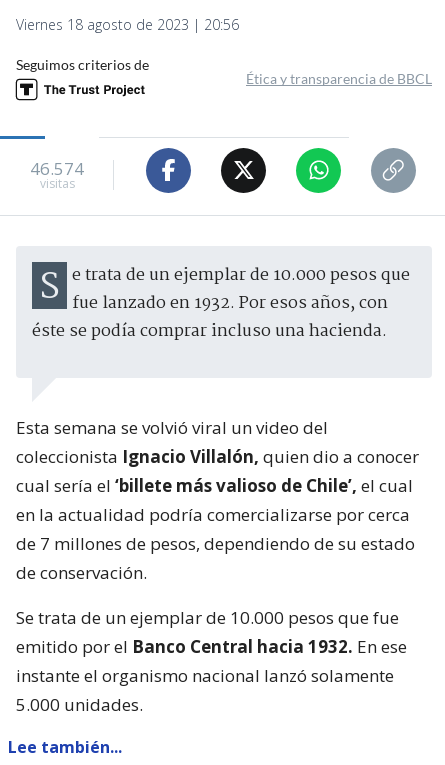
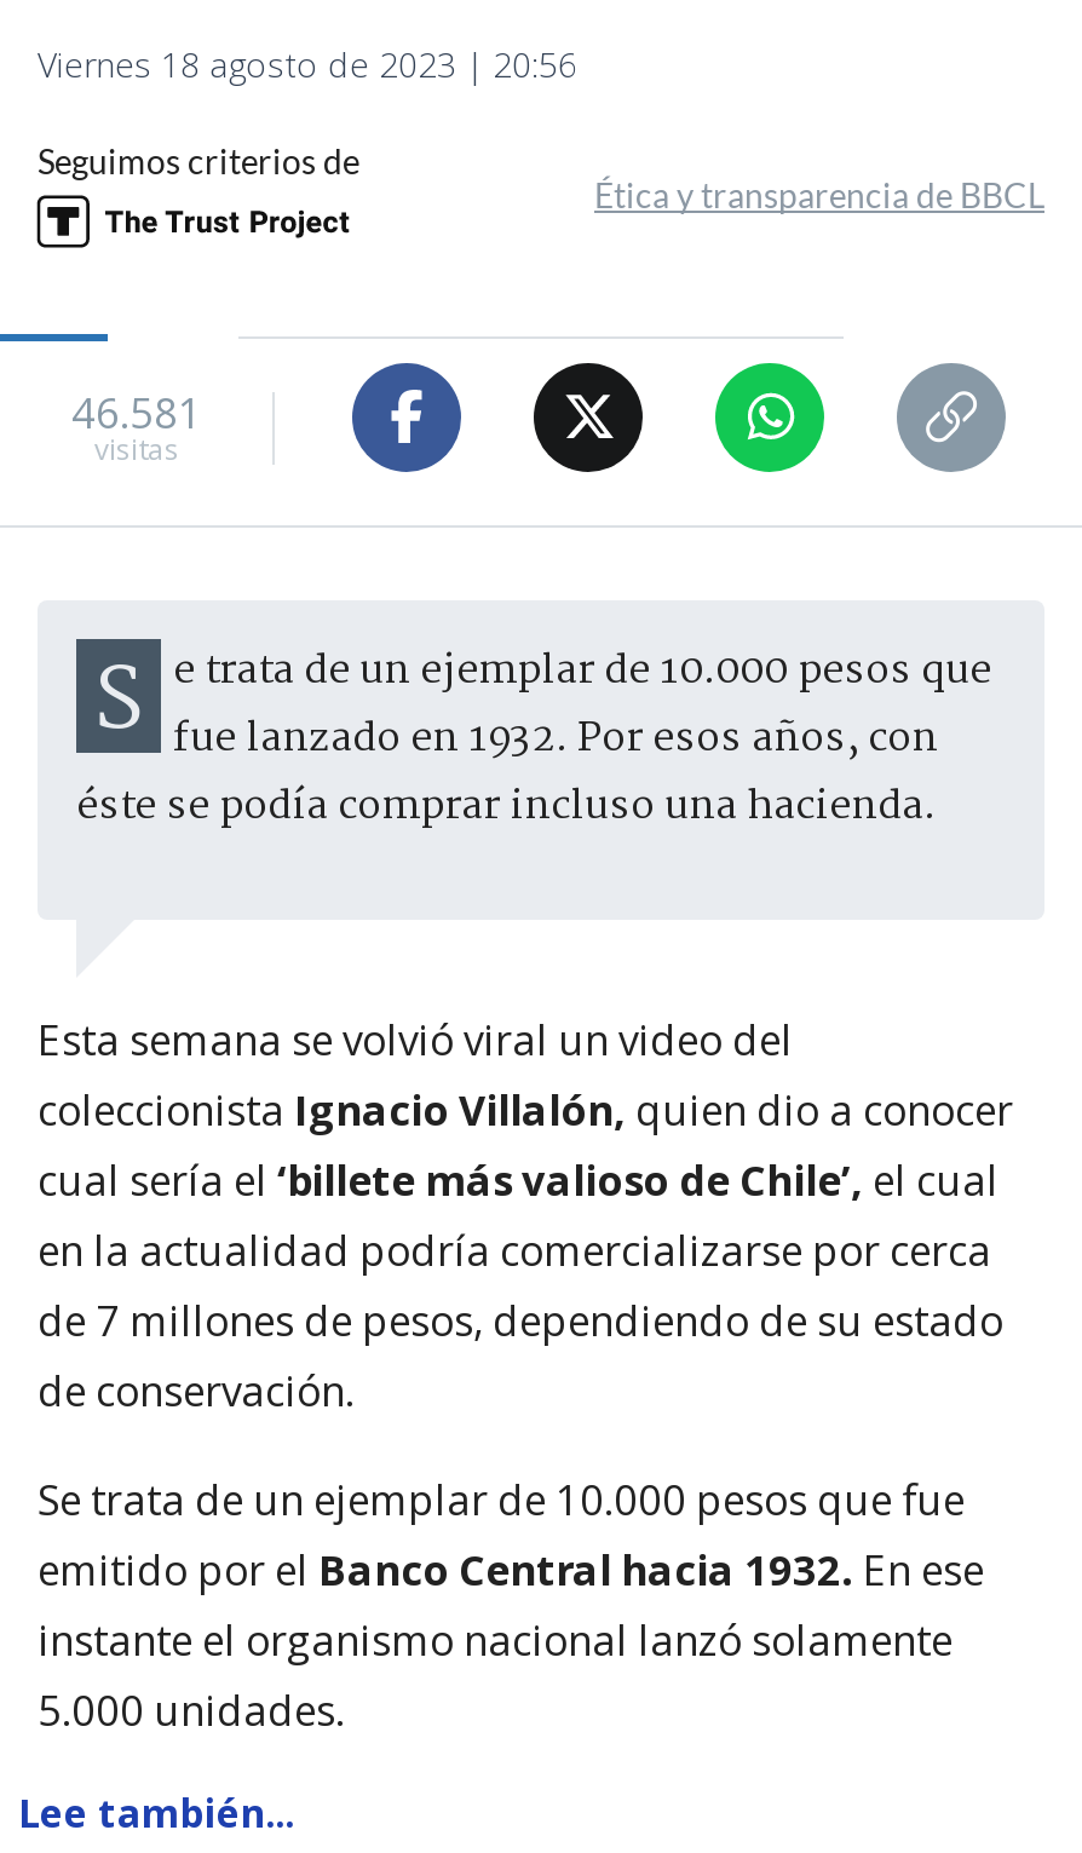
- 46.574
+ 46.581
